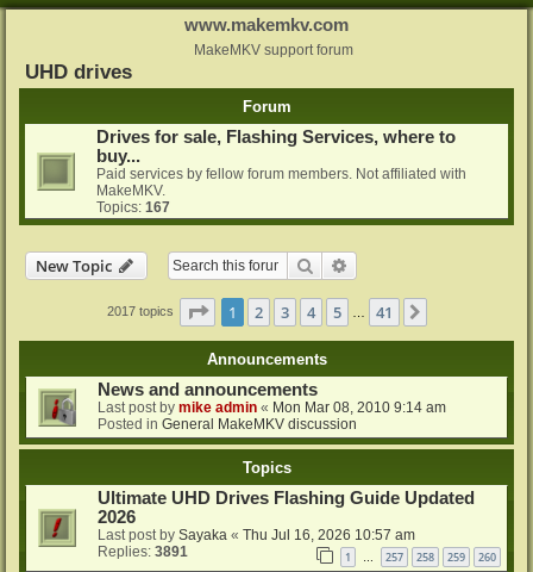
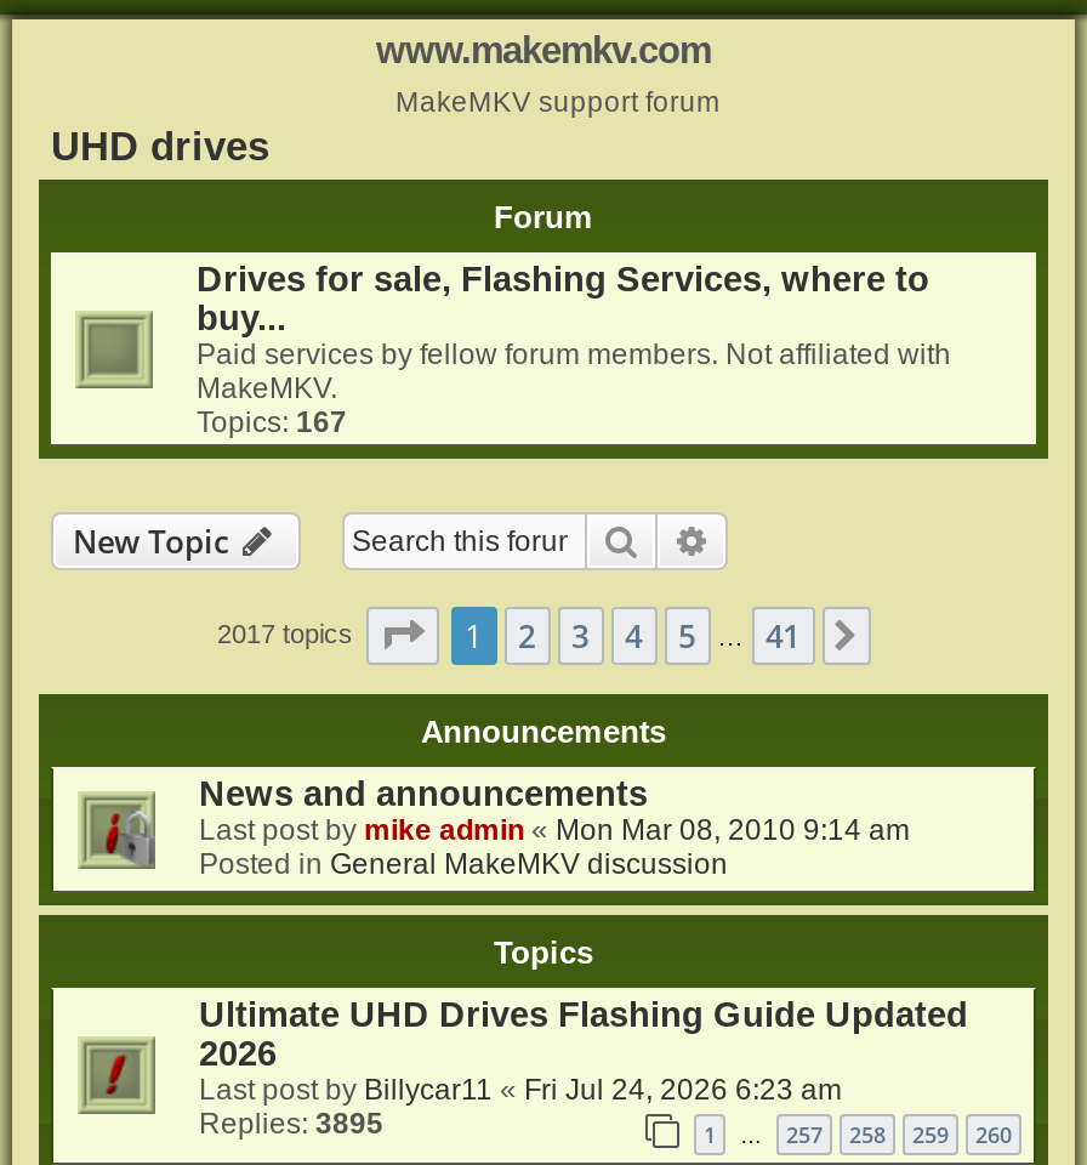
- Last post by Sayaka «Thu Jul 16, 2026 10:57 am
+ Last post by Billycar11 «Fri Jul 24, 2026 6:23 am

- Replies: 3891
+ Replies: 3895
